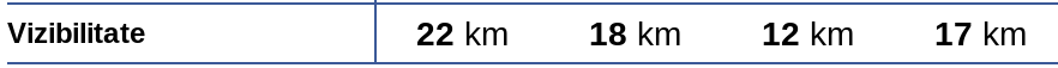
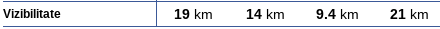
- 22 km
+ 19 km

- 18 km
+ 14 km

- 12 km
+ 9.4 km

- 17 km
+ 21 km
